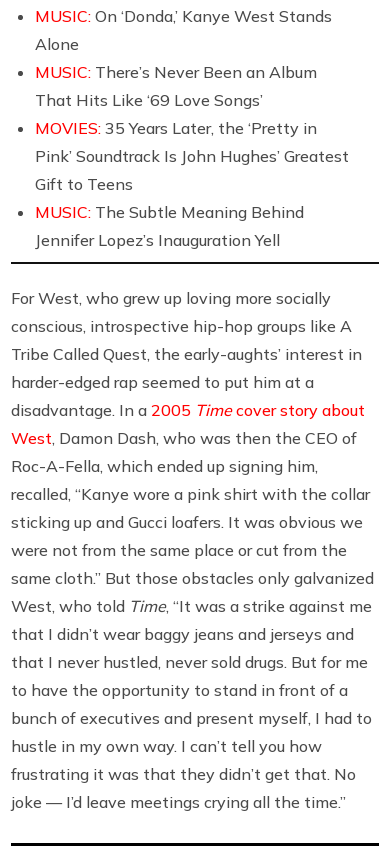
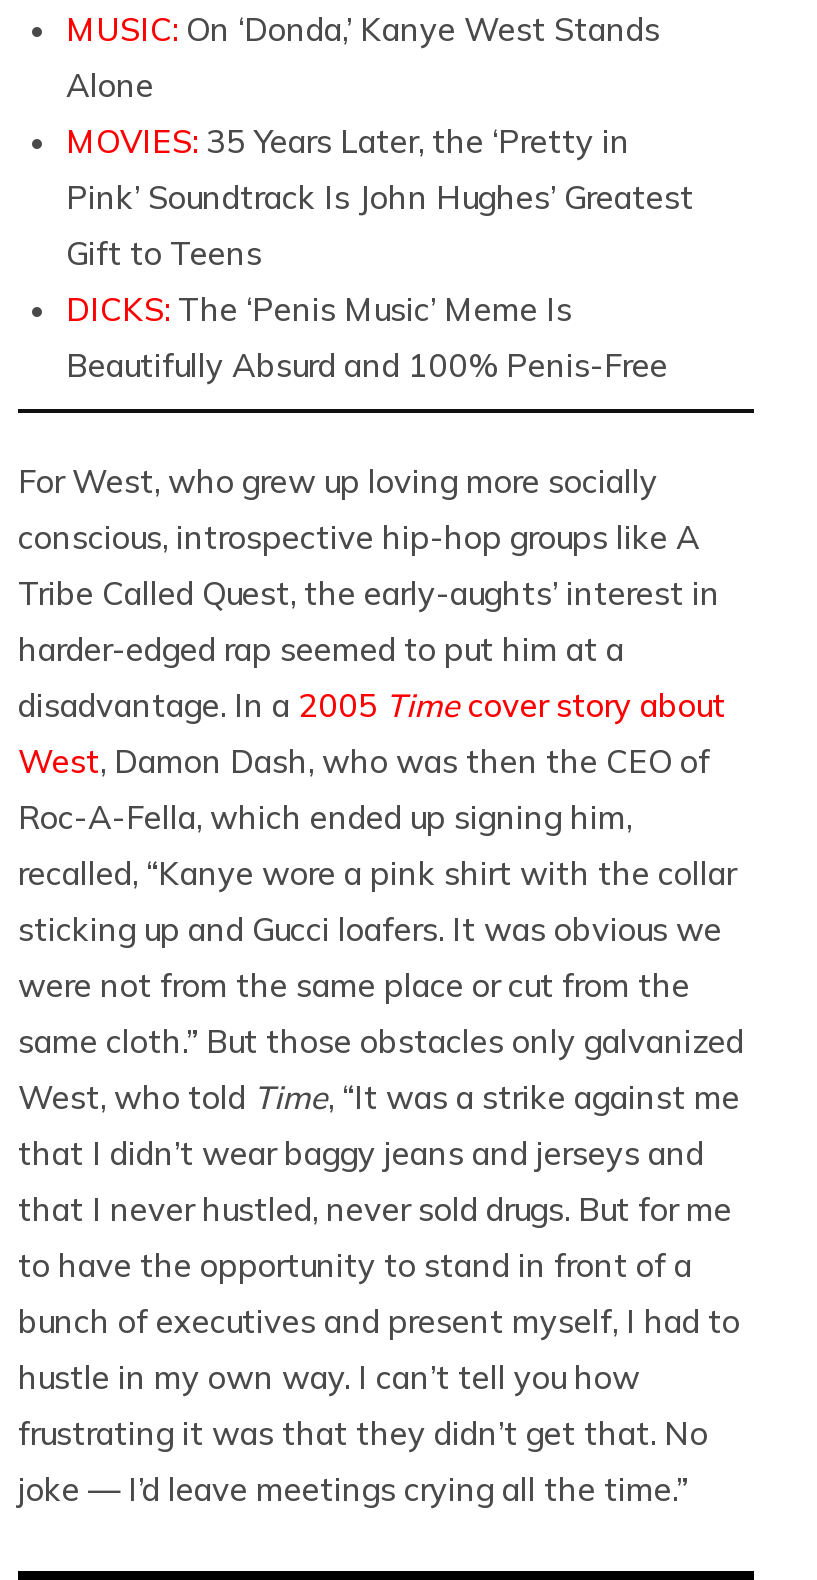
- MUSIC: There’s Never Been an Album
- That Hits Like ‘69 Love Songs’

- MUSIC: The Subtle Meaning Behind
- Jennifer Lopez’s Inauguration Yell
+ DICKS: The ‘Penis Music’ Meme Is
+ Beautifully Absurd and 100% Penis-Free
